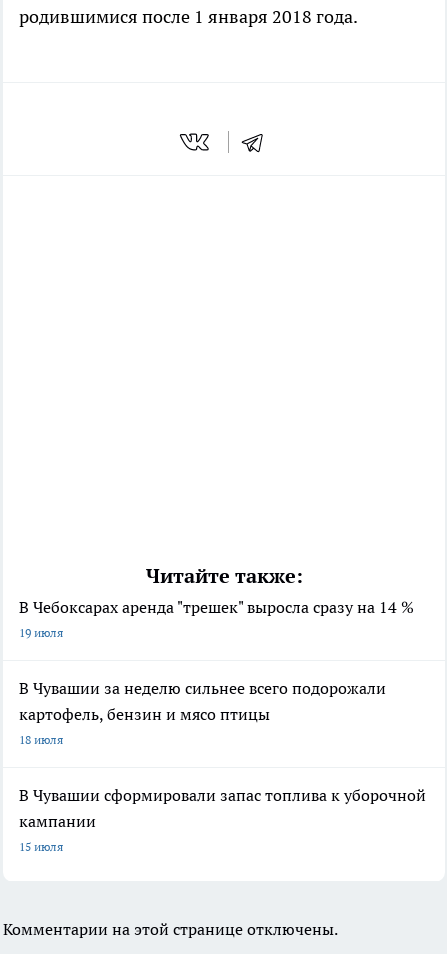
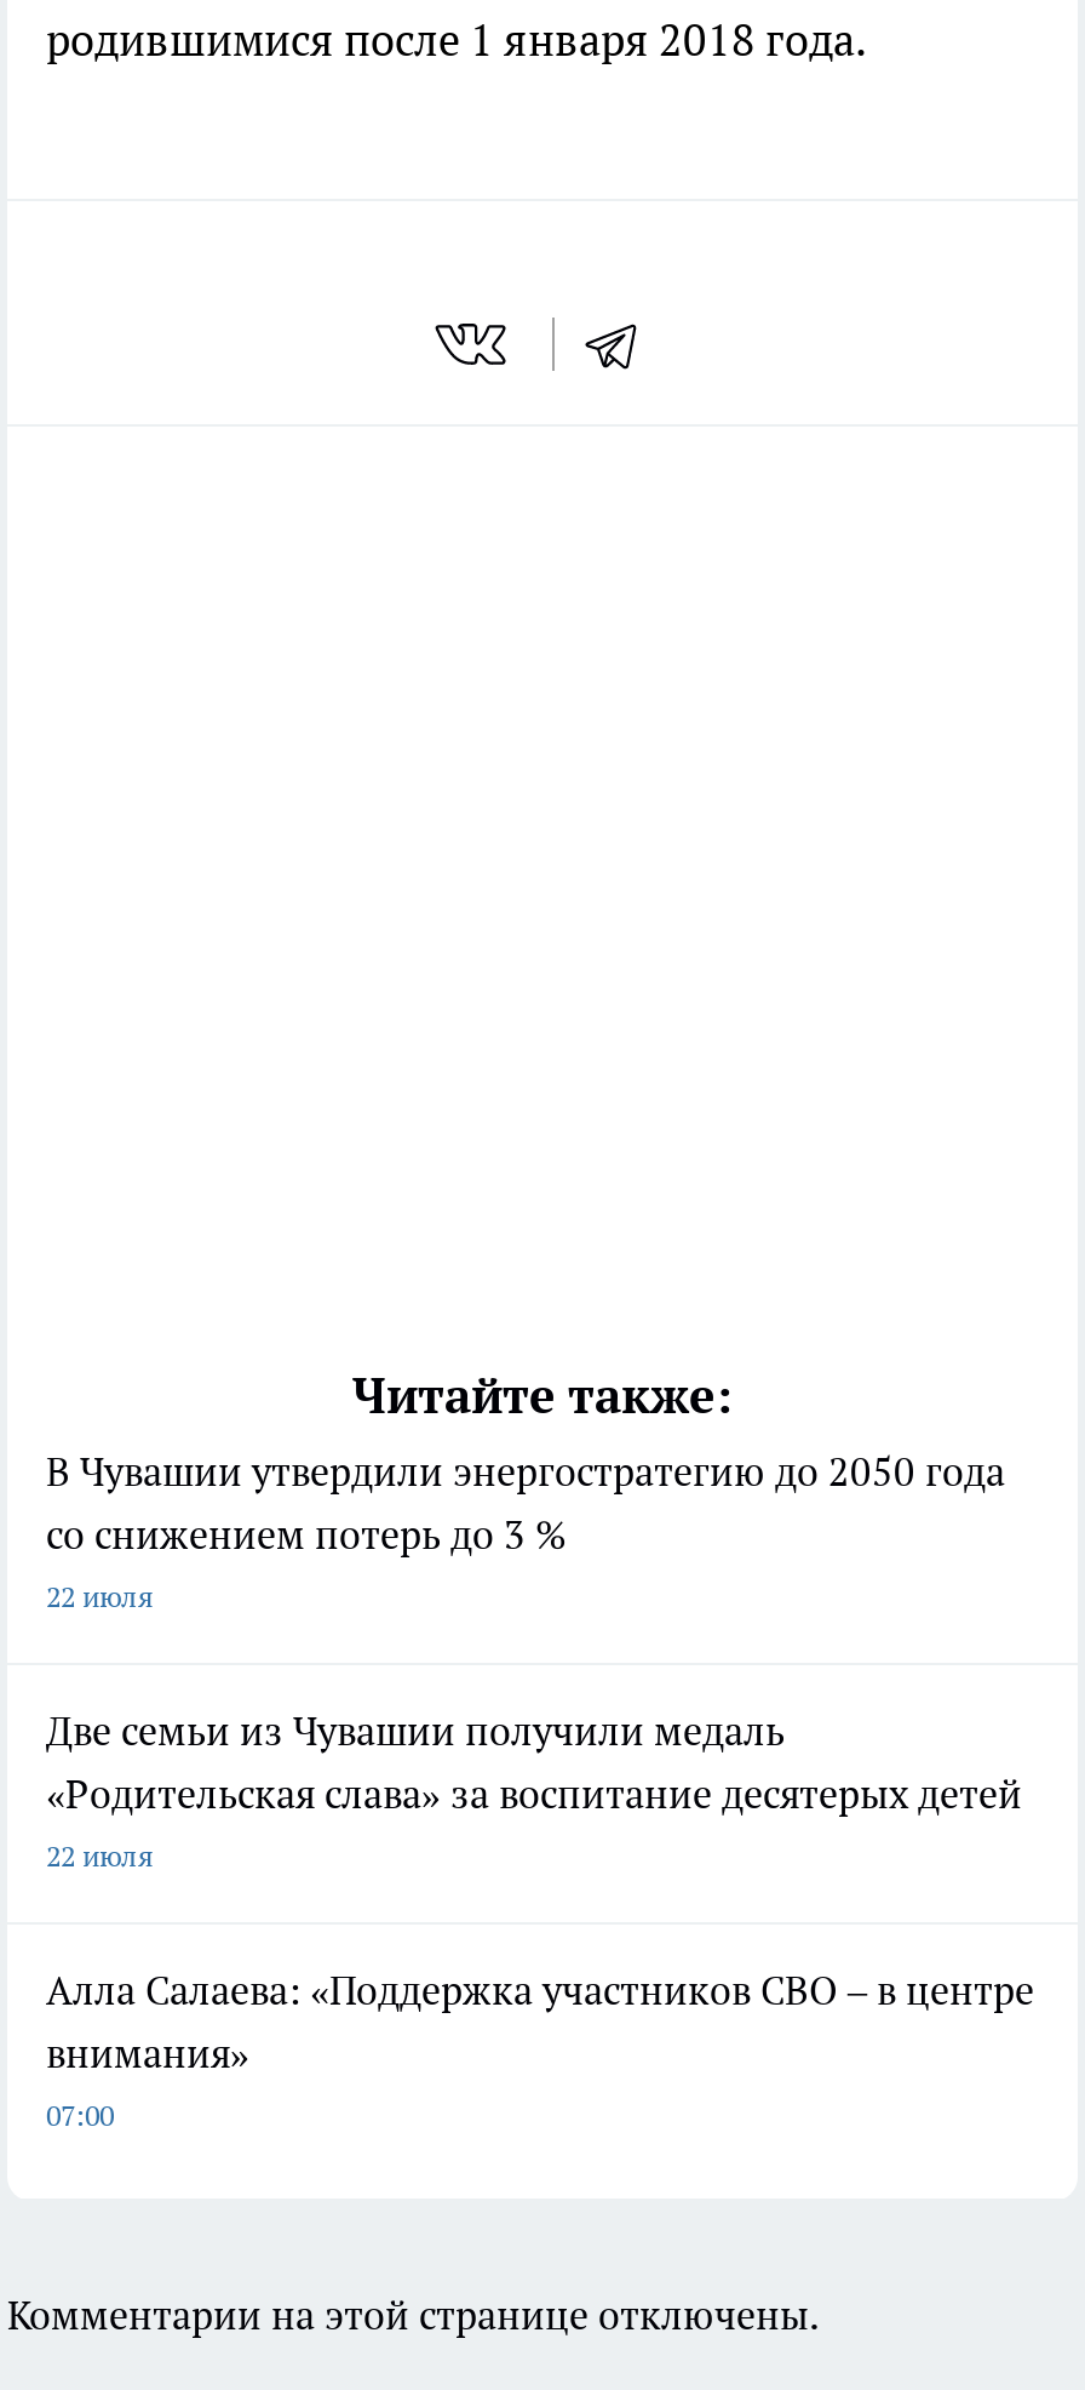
- В Чебоксарах аренда "трешек" выросла сразу на 14 %
- 19 июля
+ В Чувашии утвердили энергостратегию до 2050 года
+ со снижением потерь до 3 %
+ 22 июля

- В Чувашии за неделю сильнее всего подорожали
- картофель, бензин и мясо птицы
- 18 июля
+ Две семьи из Чувашии получили медаль
+ «Родительская слава» за воспитание десятерых детей
+ 22 июля

- В Чувашии сформировали запас топлива к уборочной
- кампании
- 15 июля
+ Алла Салаева: «Поддержка участников СВО – в центре
+ внимания»
+ 07:00
